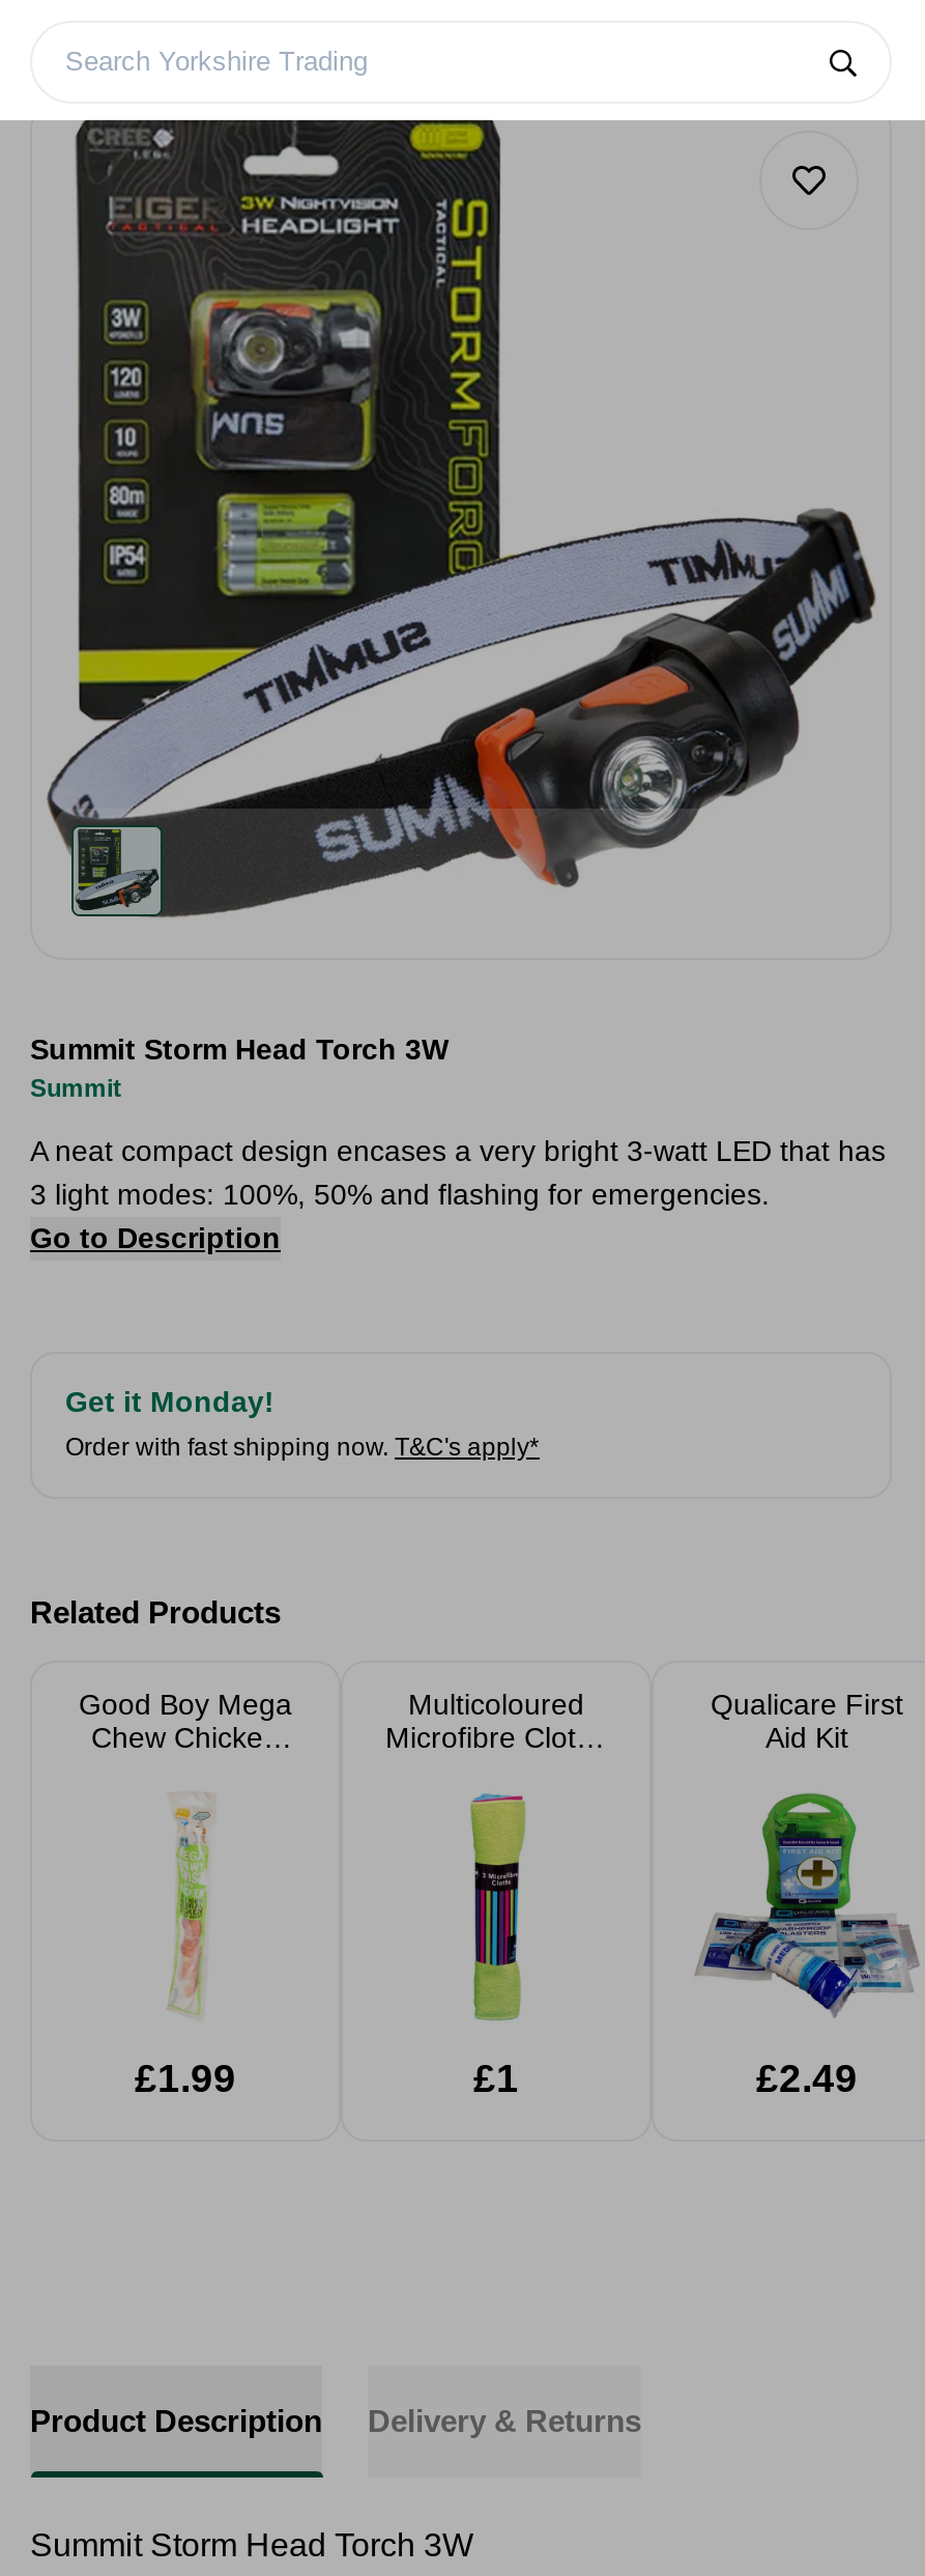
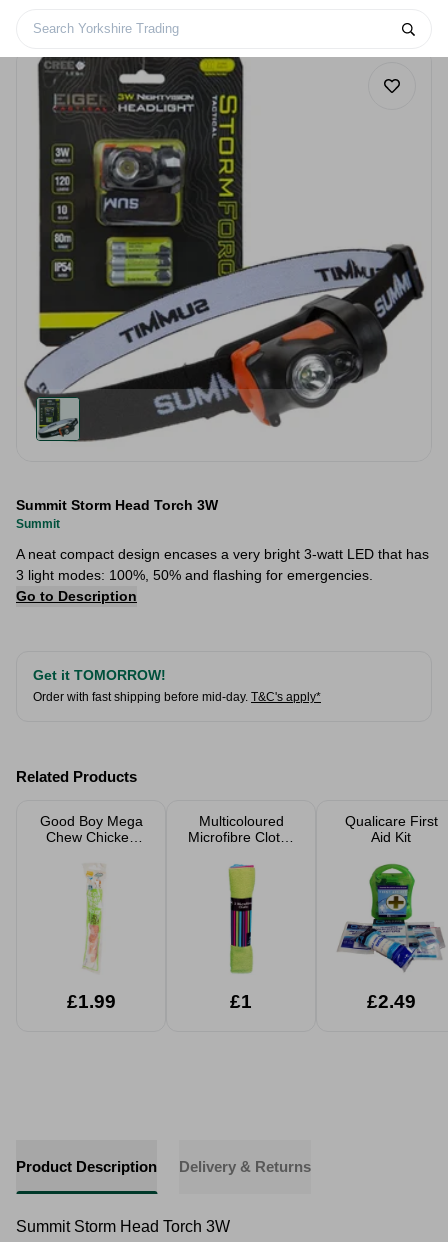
- Get it Monday!
- Order with fast shipping now. T&C's apply*
+ Get it TOMORROW!
+ Order with fast shipping before mid-day. T&C's apply*
